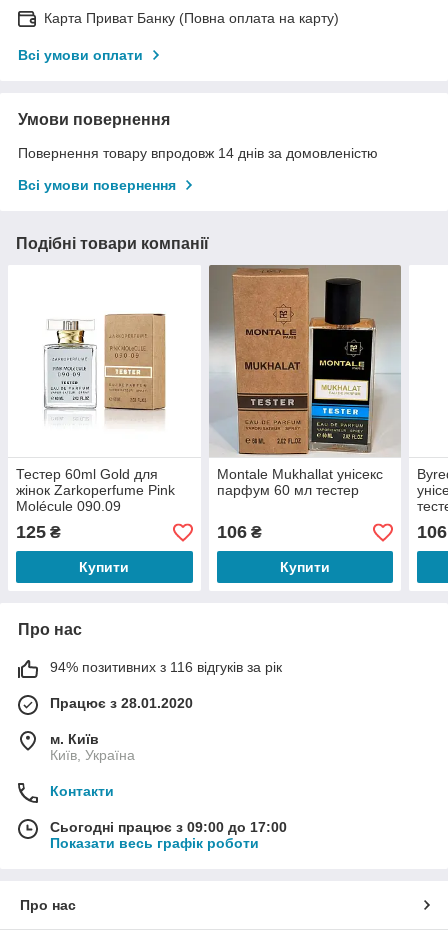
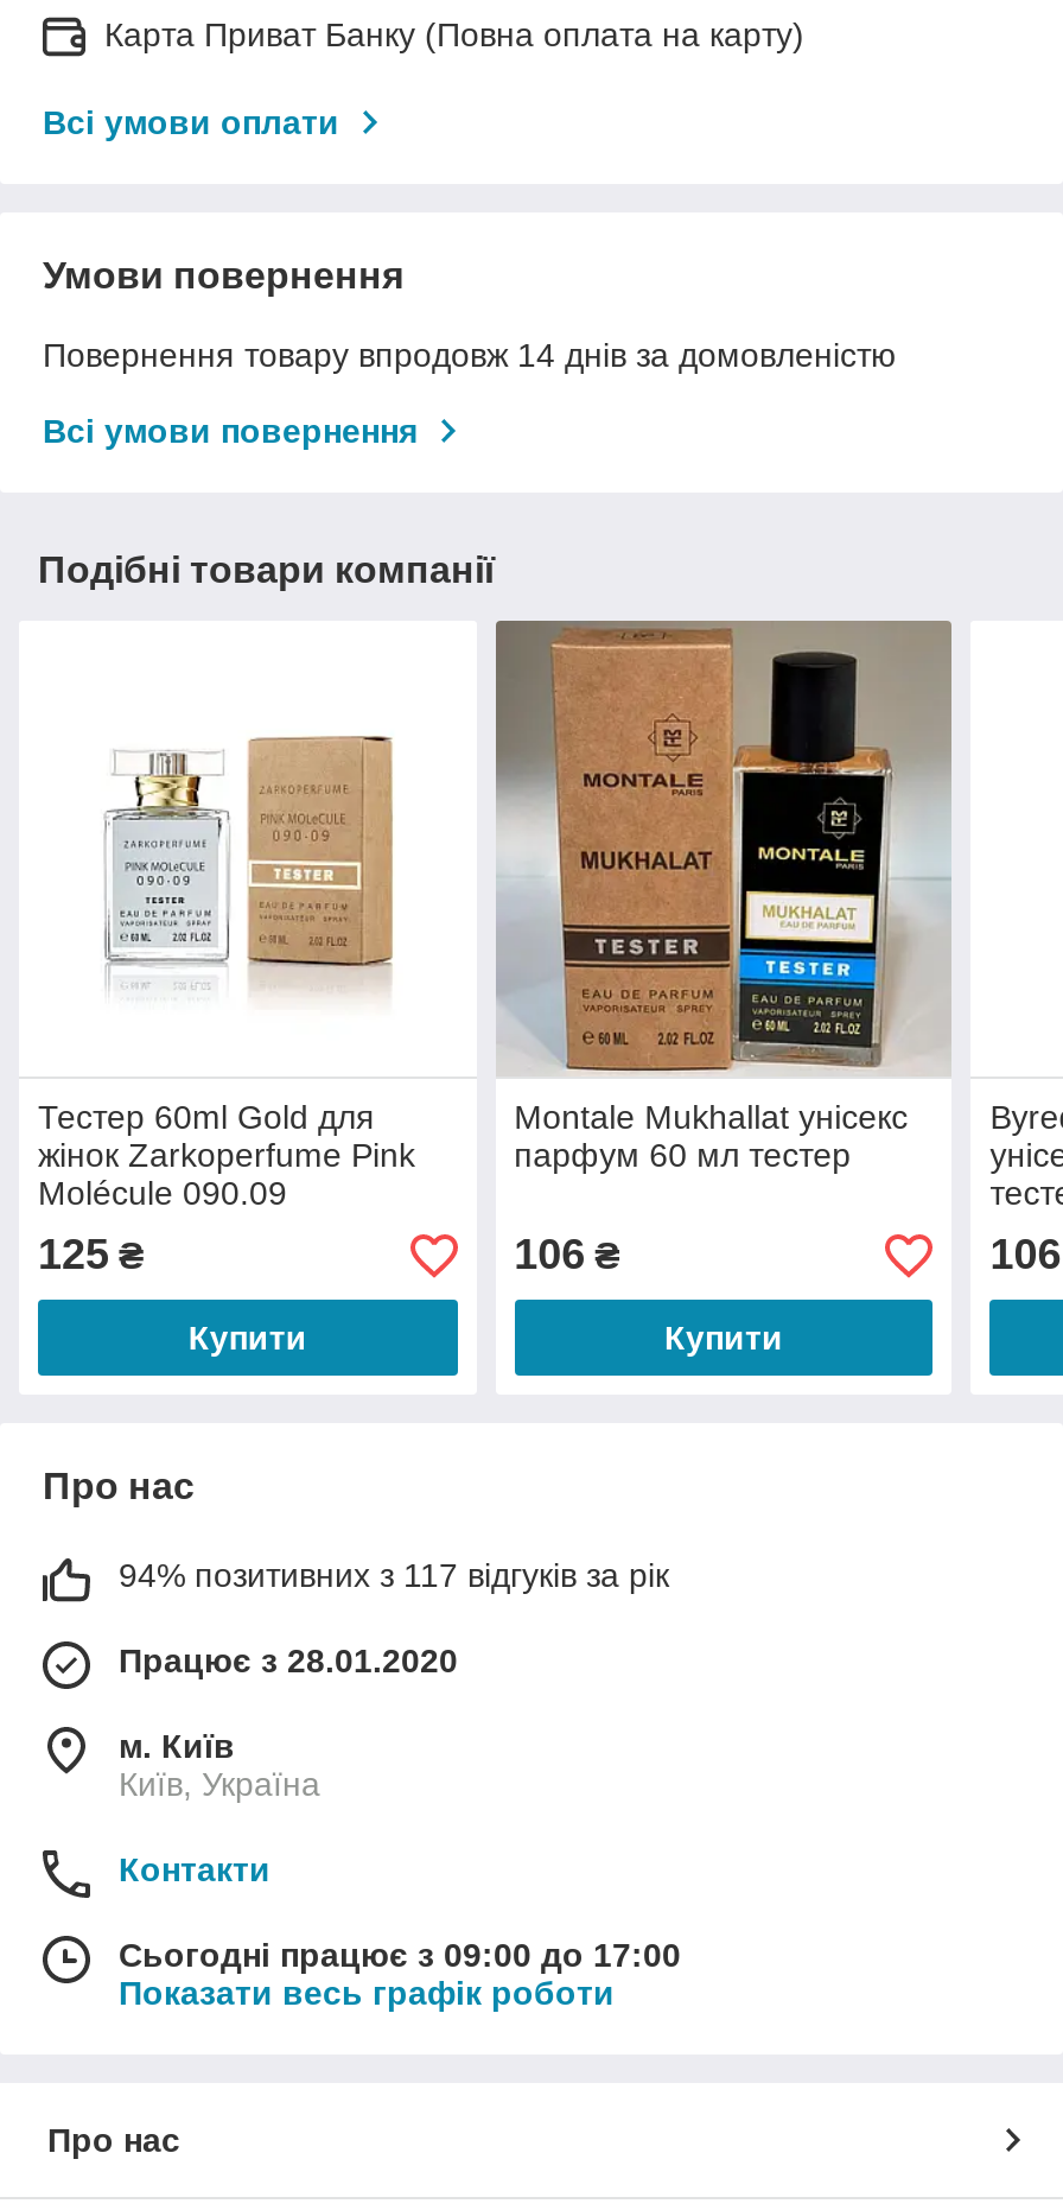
- 94% позитивних з 116 відгуків за рік
+ 94% позитивних з 117 відгуків за рік
